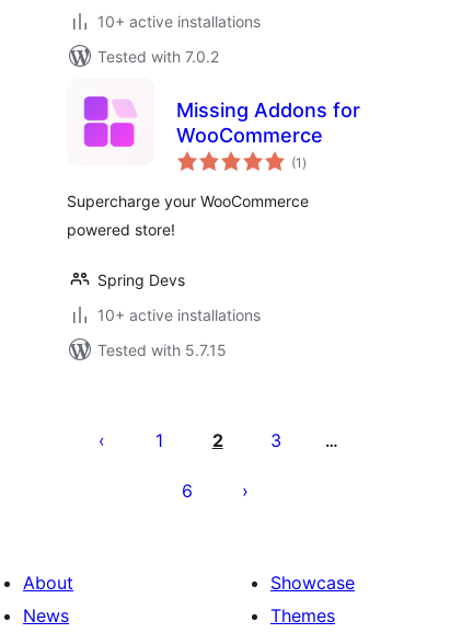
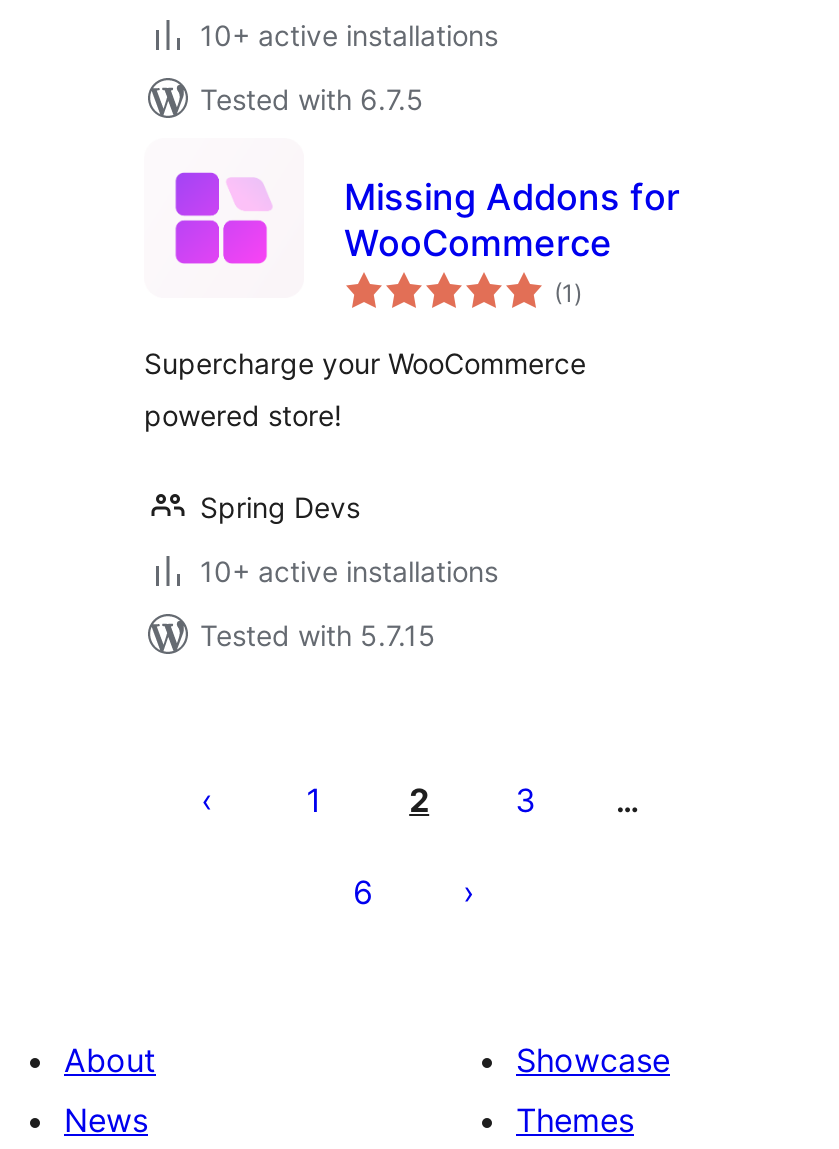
- Tested with 7.0.2
+ Tested with 6.7.5
